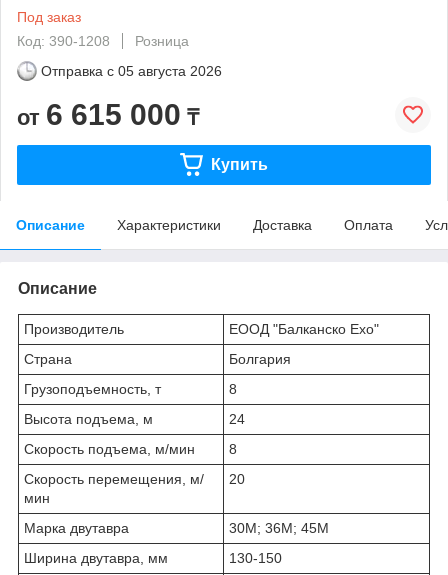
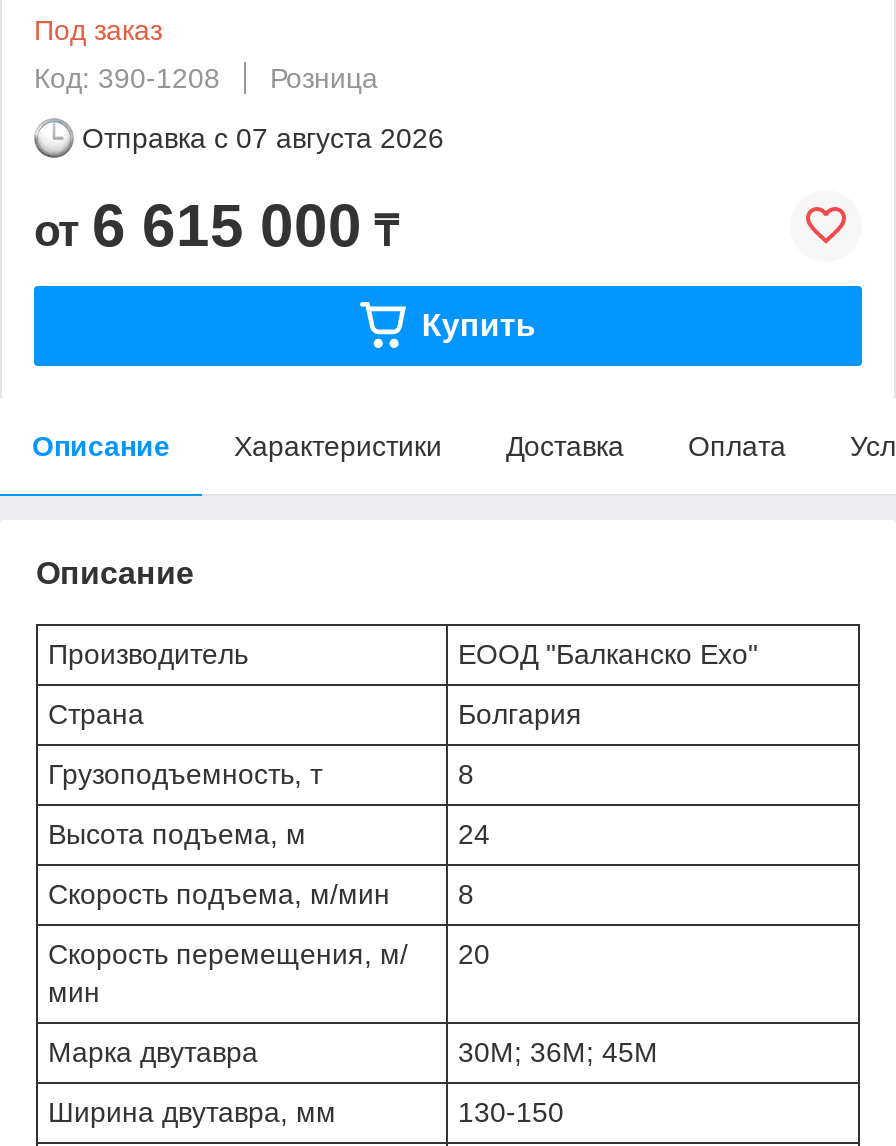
- Отправка с 05 августа 2026
+ Отправка с 07 августа 2026
